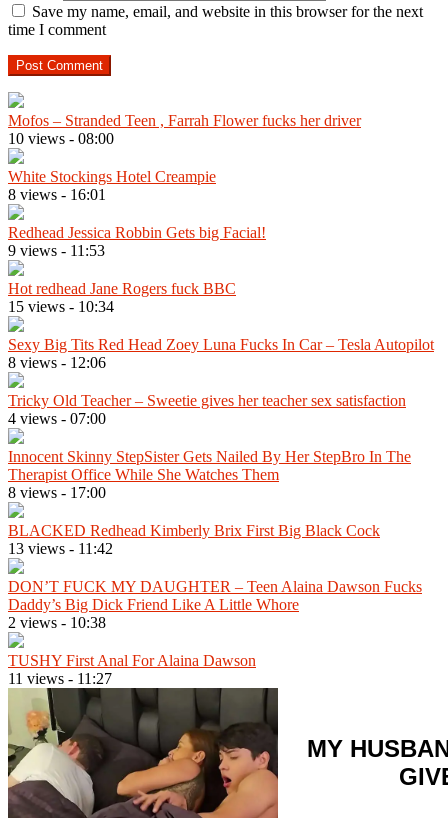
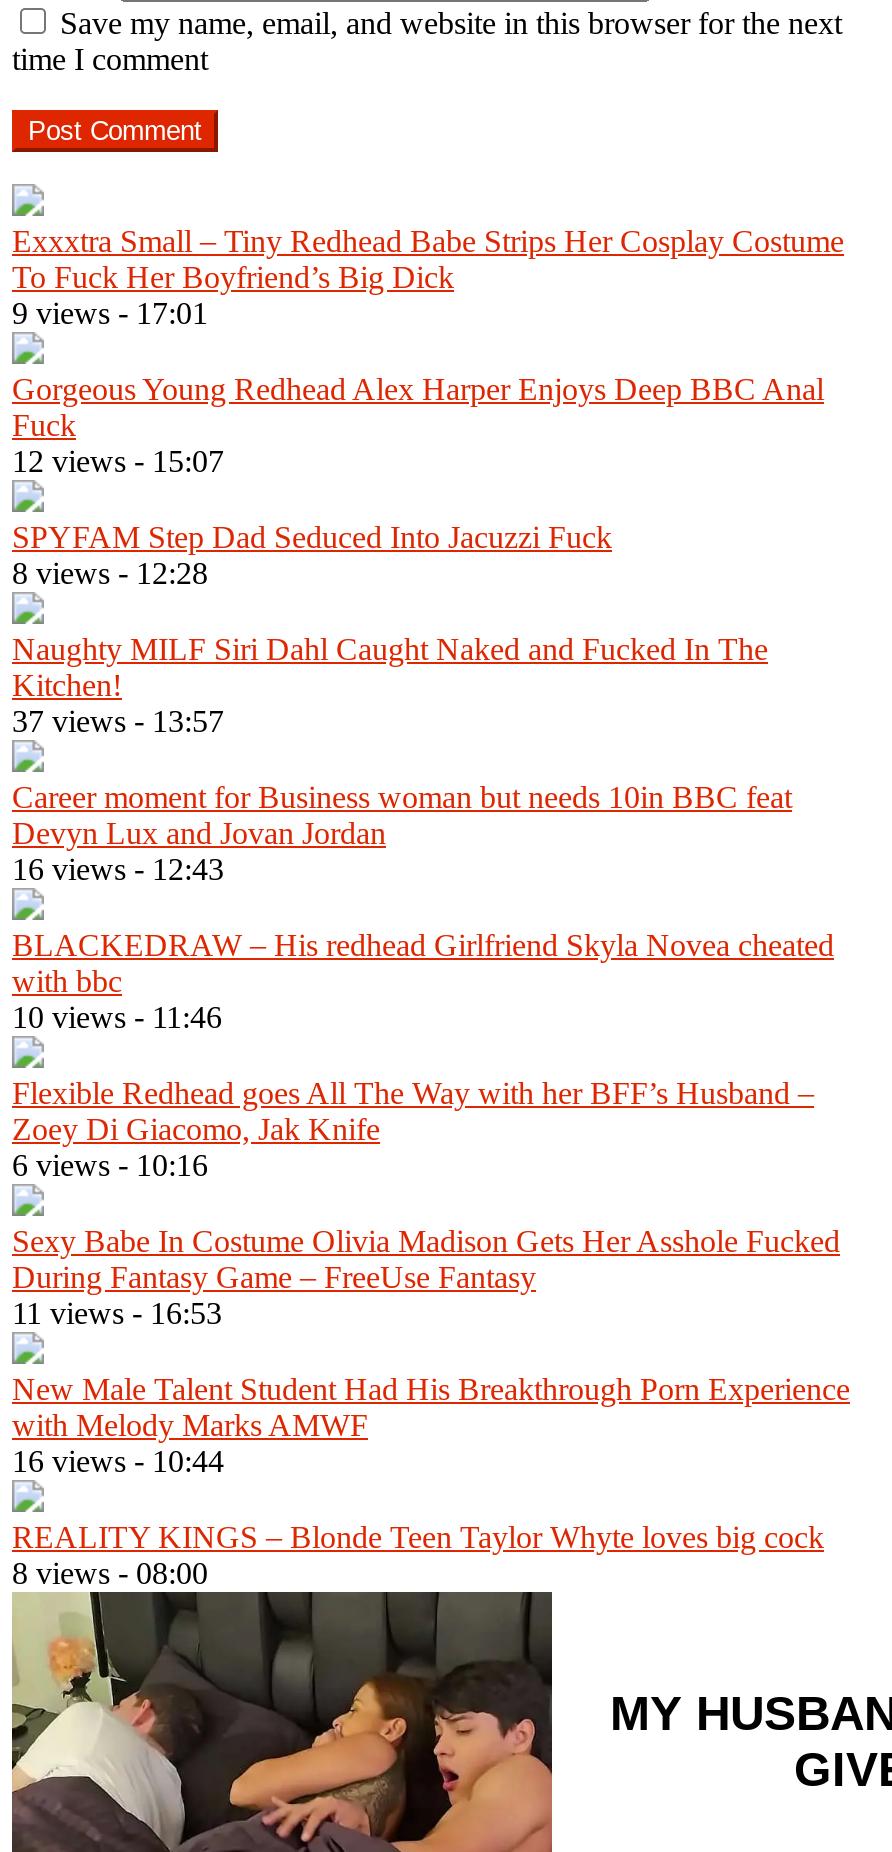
- Mofos – Stranded Teen , Farrah Flower fucks her driver
- 10 views - 08:00
+ Exxxtra Small – Tiny Redhead Babe Strips Her Cosplay Costume
+ To Fuck Her Boyfriend’s Big Dick
+ 9 views - 17:01

- White Stockings Hotel Creampie
- 8 views - 16:01
+ Gorgeous Young Redhead Alex Harper Enjoys Deep BBC Anal
+ Fuck
+ 12 views - 15:07

- Redhead Jessica Robbin Gets big Facial!
- 9 views - 11:53
+ SPYFAM Step Dad Seduced Into Jacuzzi Fuck
+ 8 views - 12:28

- Hot redhead Jane Rogers fuck BBC
- 15 views - 10:34
+ Naughty MILF Siri Dahl Caught Naked and Fucked In The
+ Kitchen!
+ 37 views - 13:57

- Sexy Big Tits Red Head Zoey Luna Fucks In Car – Tesla Autopilot
- 8 views - 12:06
+ Career moment for Business woman but needs 10in BBC feat
+ Devyn Lux and Jovan Jordan
+ 16 views - 12:43

- Tricky Old Teacher – Sweetie gives her teacher sex satisfaction
- 4 views - 07:00
+ BLACKEDRAW – His redhead Girlfriend Skyla Novea cheated
+ with bbc
+ 10 views - 11:46

- Innocent Skinny StepSister Gets Nailed By Her StepBro In The
- Therapist Office While She Watches Them
- 8 views - 17:00
+ Flexible Redhead goes All The Way with her BFF’s Husband –
+ Zoey Di Giacomo, Jak Knife
+ 6 views - 10:16

- BLACKED Redhead Kimberly Brix First Big Black Cock
- 13 views - 11:42
+ Sexy Babe In Costume Olivia Madison Gets Her Asshole Fucked
+ During Fantasy Game – FreeUse Fantasy
+ 11 views - 16:53

- DON’T FUCK MY DAUGHTER – Teen Alaina Dawson Fucks
- Daddy’s Big Dick Friend Like A Little Whore
- 2 views - 10:38
+ New Male Talent Student Had His Breakthrough Porn Experience
+ with Melody Marks AMWF
+ 16 views - 10:44

- TUSHY First Anal For Alaina Dawson
- 11 views - 11:27
+ REALITY KINGS – Blonde Teen Taylor Whyte loves big cock
+ 8 views - 08:00
